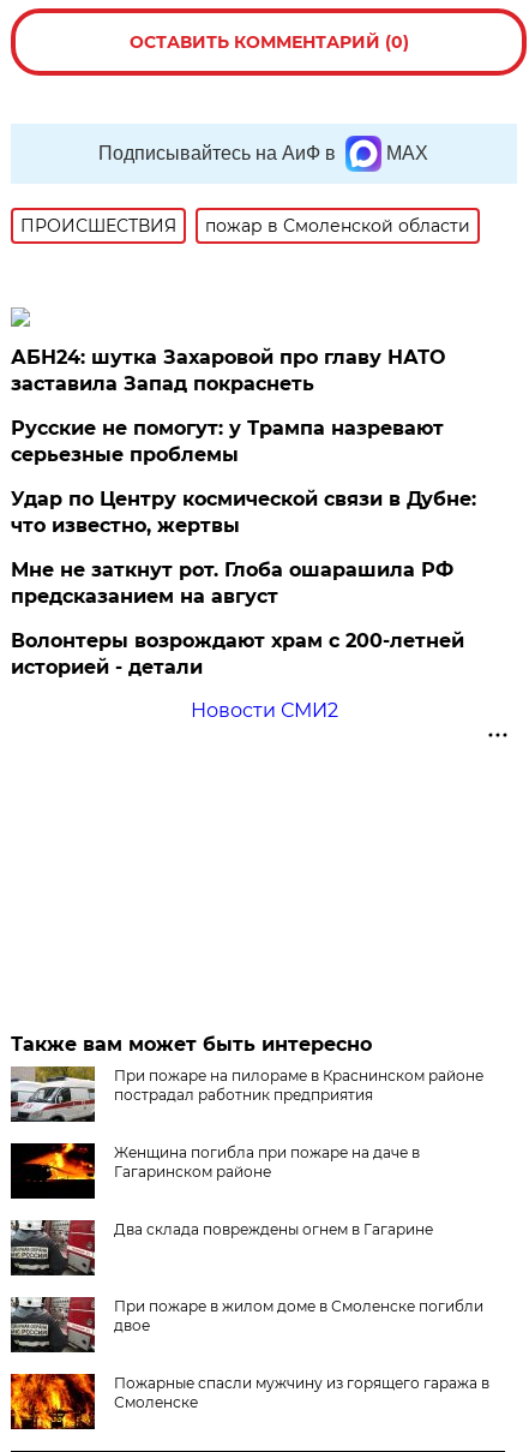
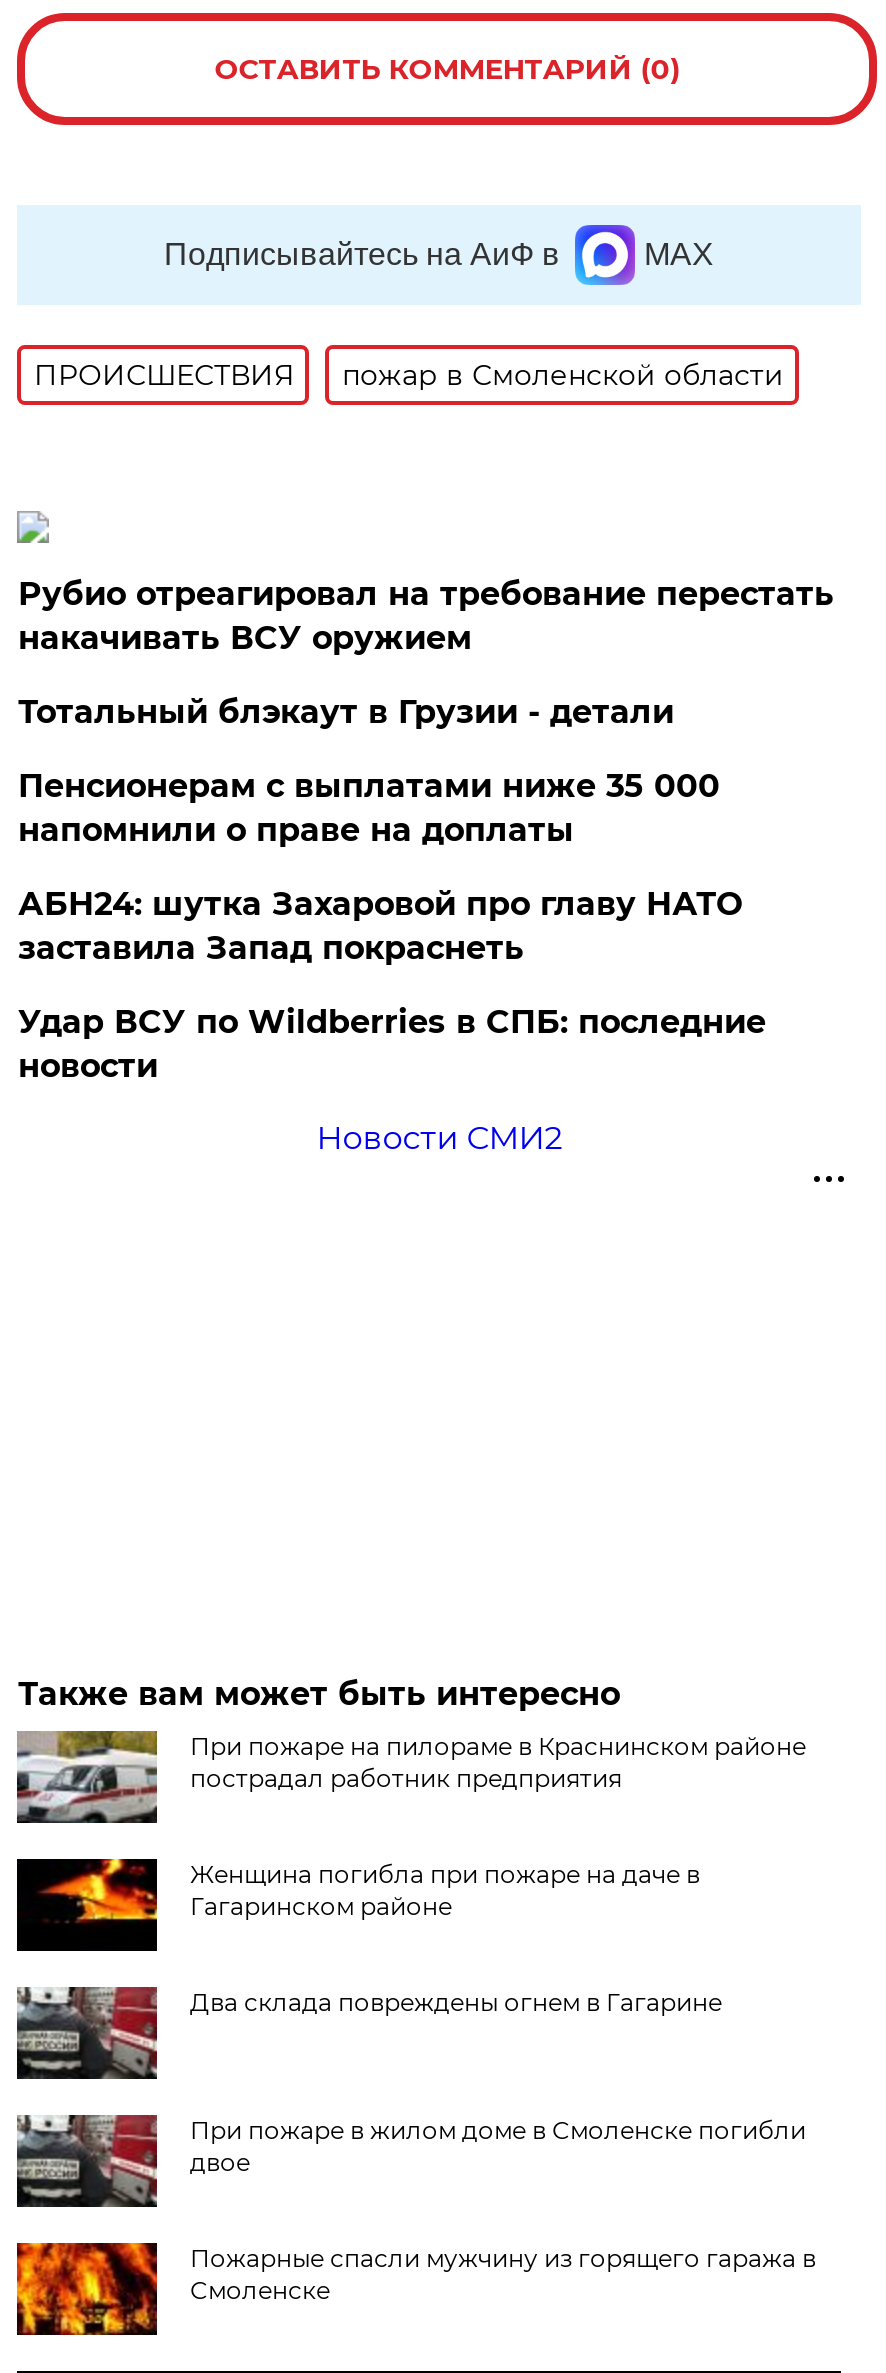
+ Рубио отреагировал на требование перестать
+ накачивать ВСУ оружием
+ Тотальный блэкаут в Грузии - детали
+ Пенсионерам с выплатами ниже 35 000
+ напомнили о праве на доплаты

moved down: АБН24: шутка Захаровой про главу НАТО | заставила Запад покраснеть

- Русские не помогут: у Трампа назревают
- серьезные проблемы
- Удар по Центру космической связи в Дубне:
- что известно, жертвы
- Мне не заткнут рот. Глоба ошарашила РФ
- предсказанием на август
- Волонтеры возрождают храм с 200-летней
- историей - детали
+ Удар ВСУ по Wildberries в СПБ: последние
+ новости
